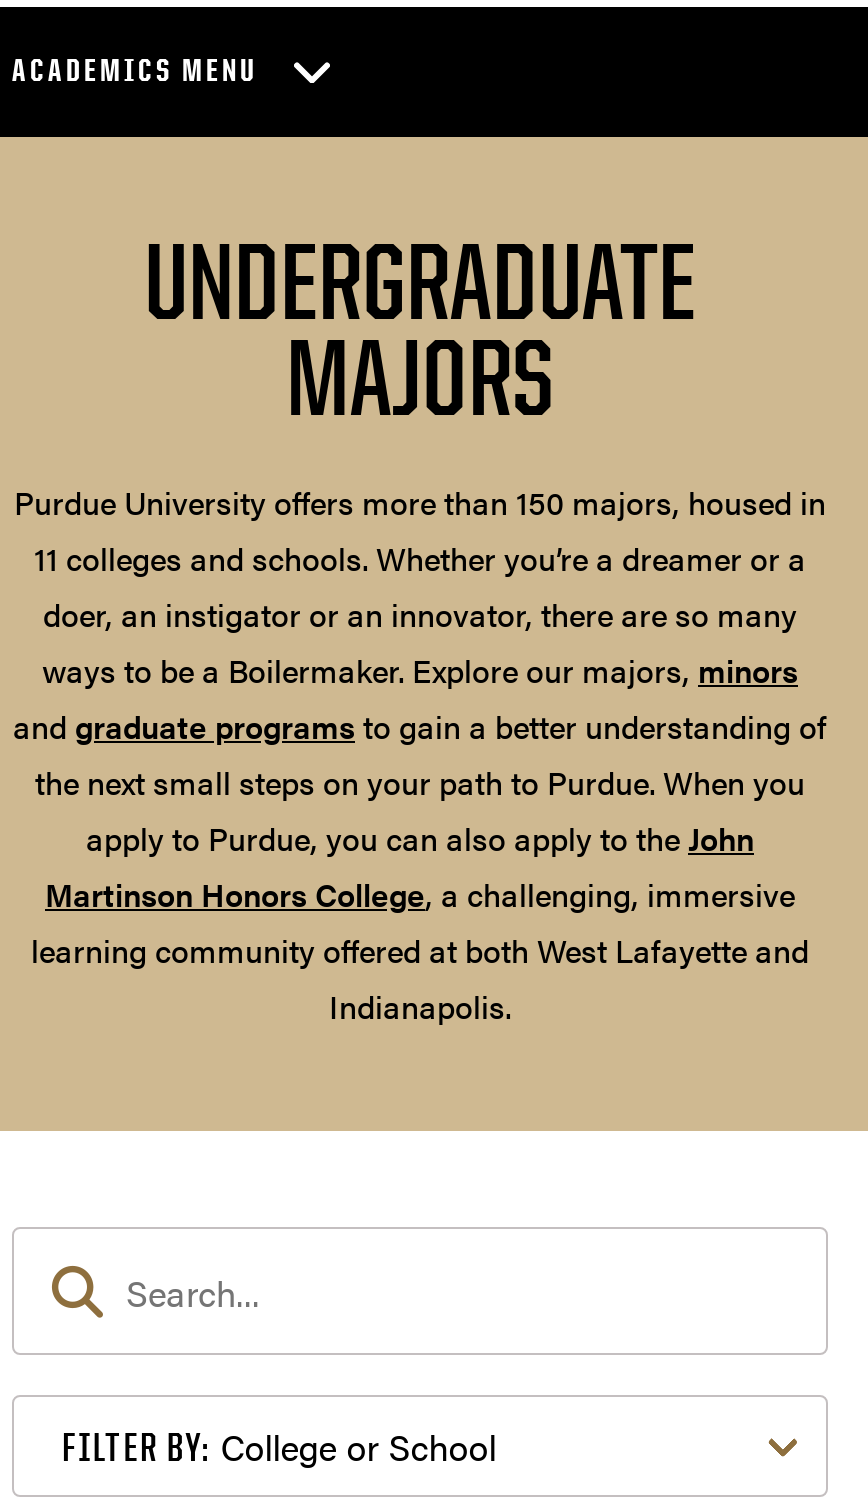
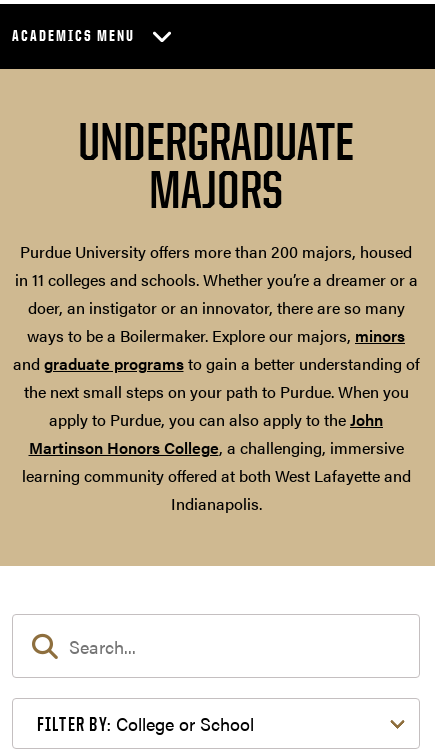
- Purdue University offers more than 150 majors, housed in
- 11 colleges and schools. Whether you’re a dreamer or a
+ Purdue University offers more than 200 majors, housed
+ in 11 colleges and schools. Whether you’re a dreamer or a
